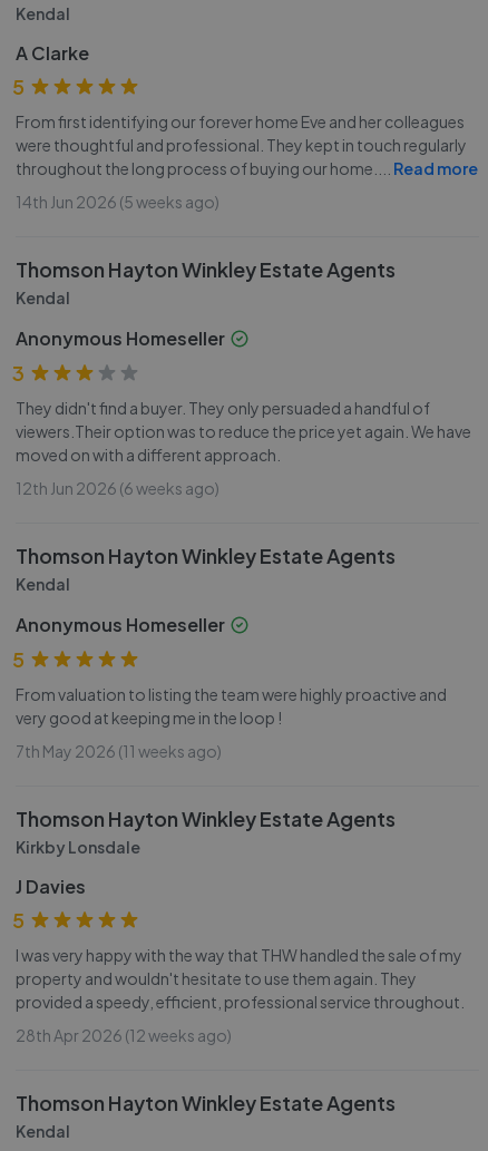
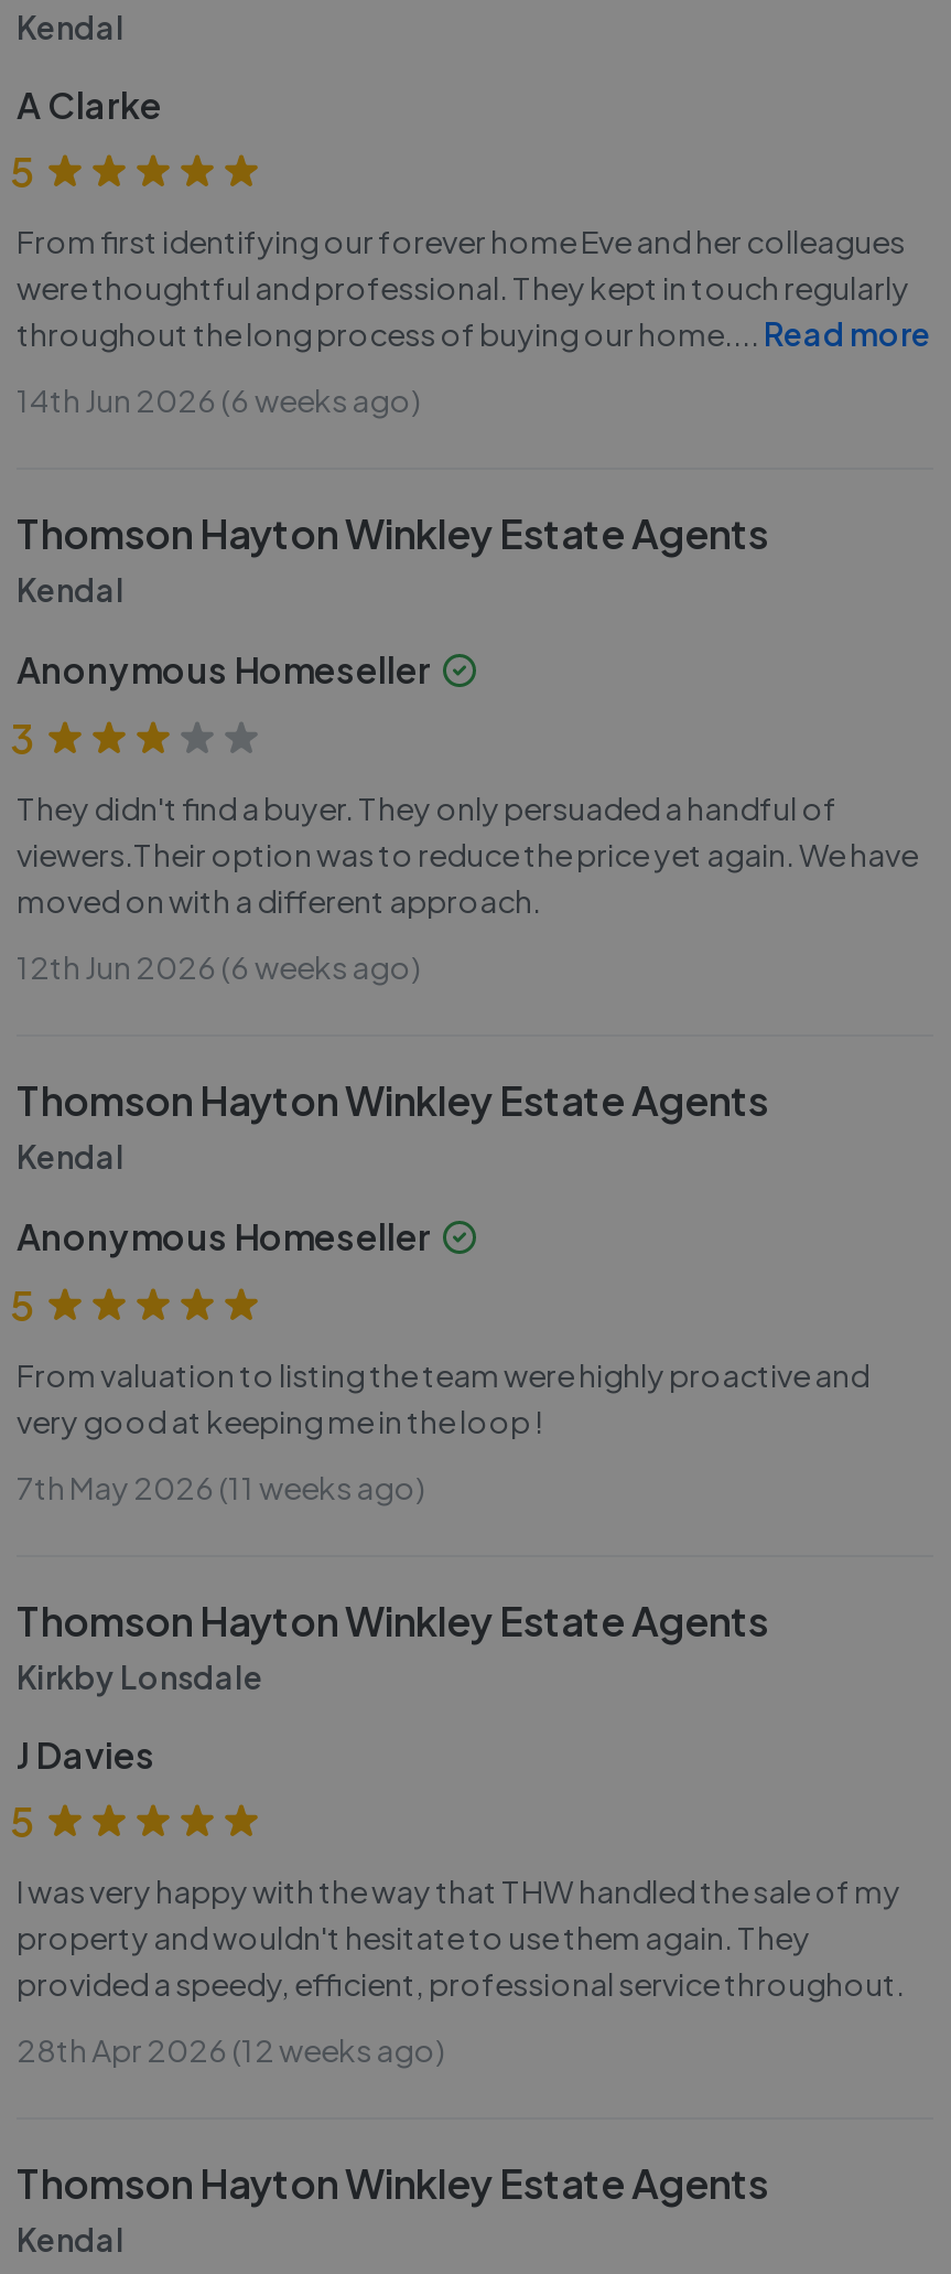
- 14th Jun 2026 (5 weeks ago)
+ 14th Jun 2026 (6 weeks ago)
